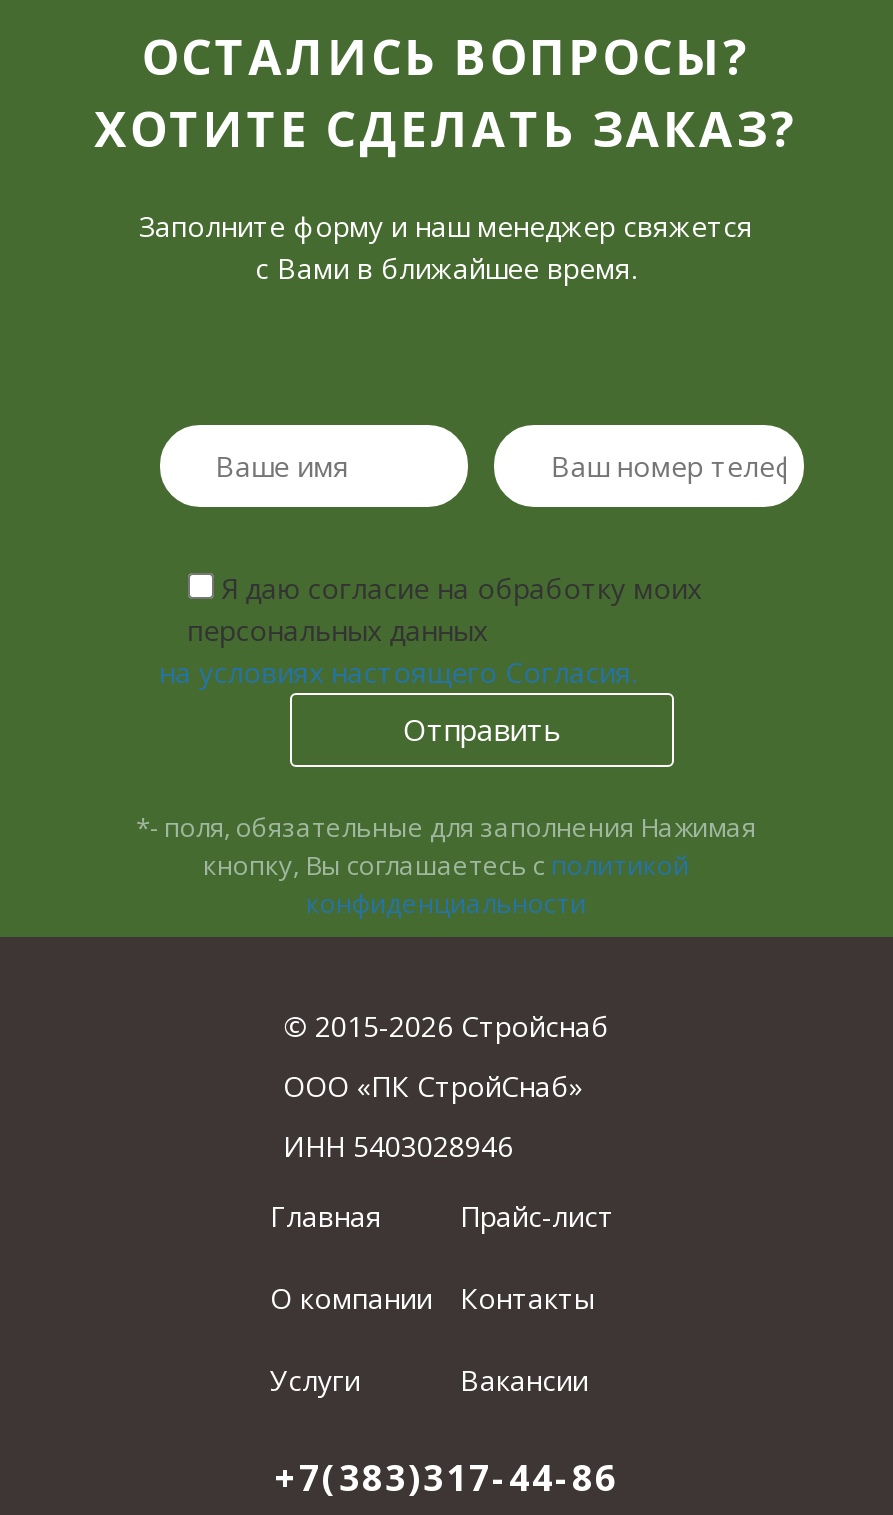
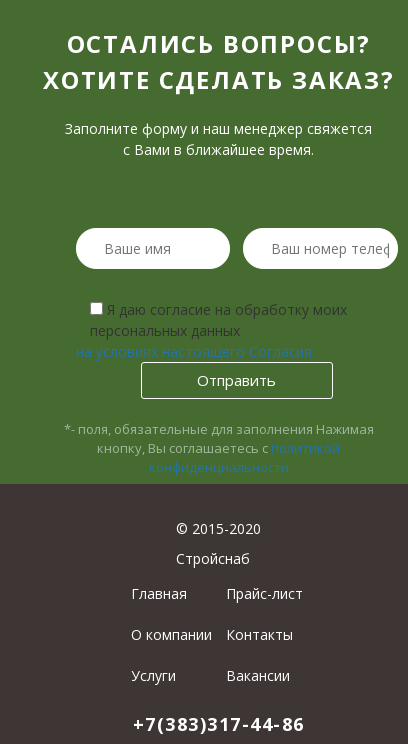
- © 2015-2026 Стройснаб
- ООО «ПК СтройСнаб»
- ИНН 5403028946
+ © 2015-2020
+ Стройснаб
